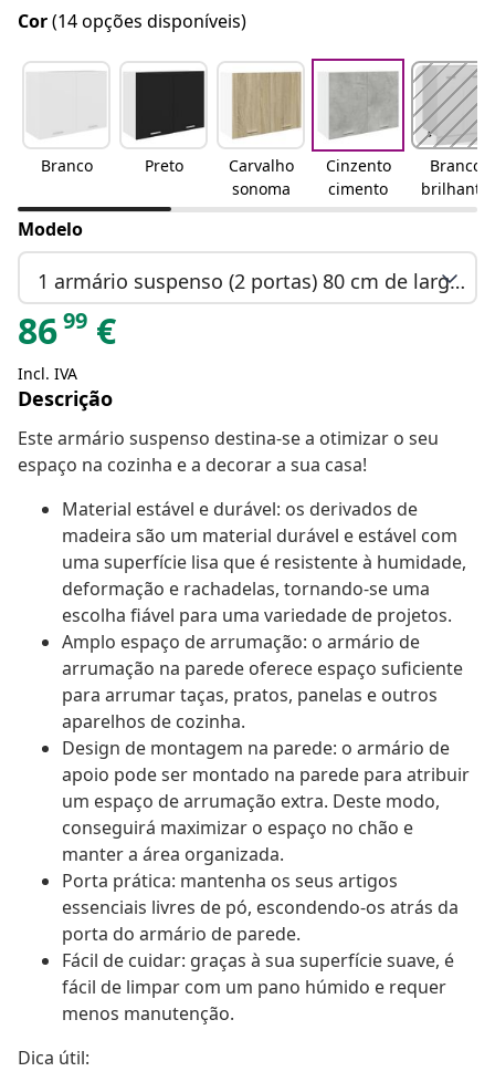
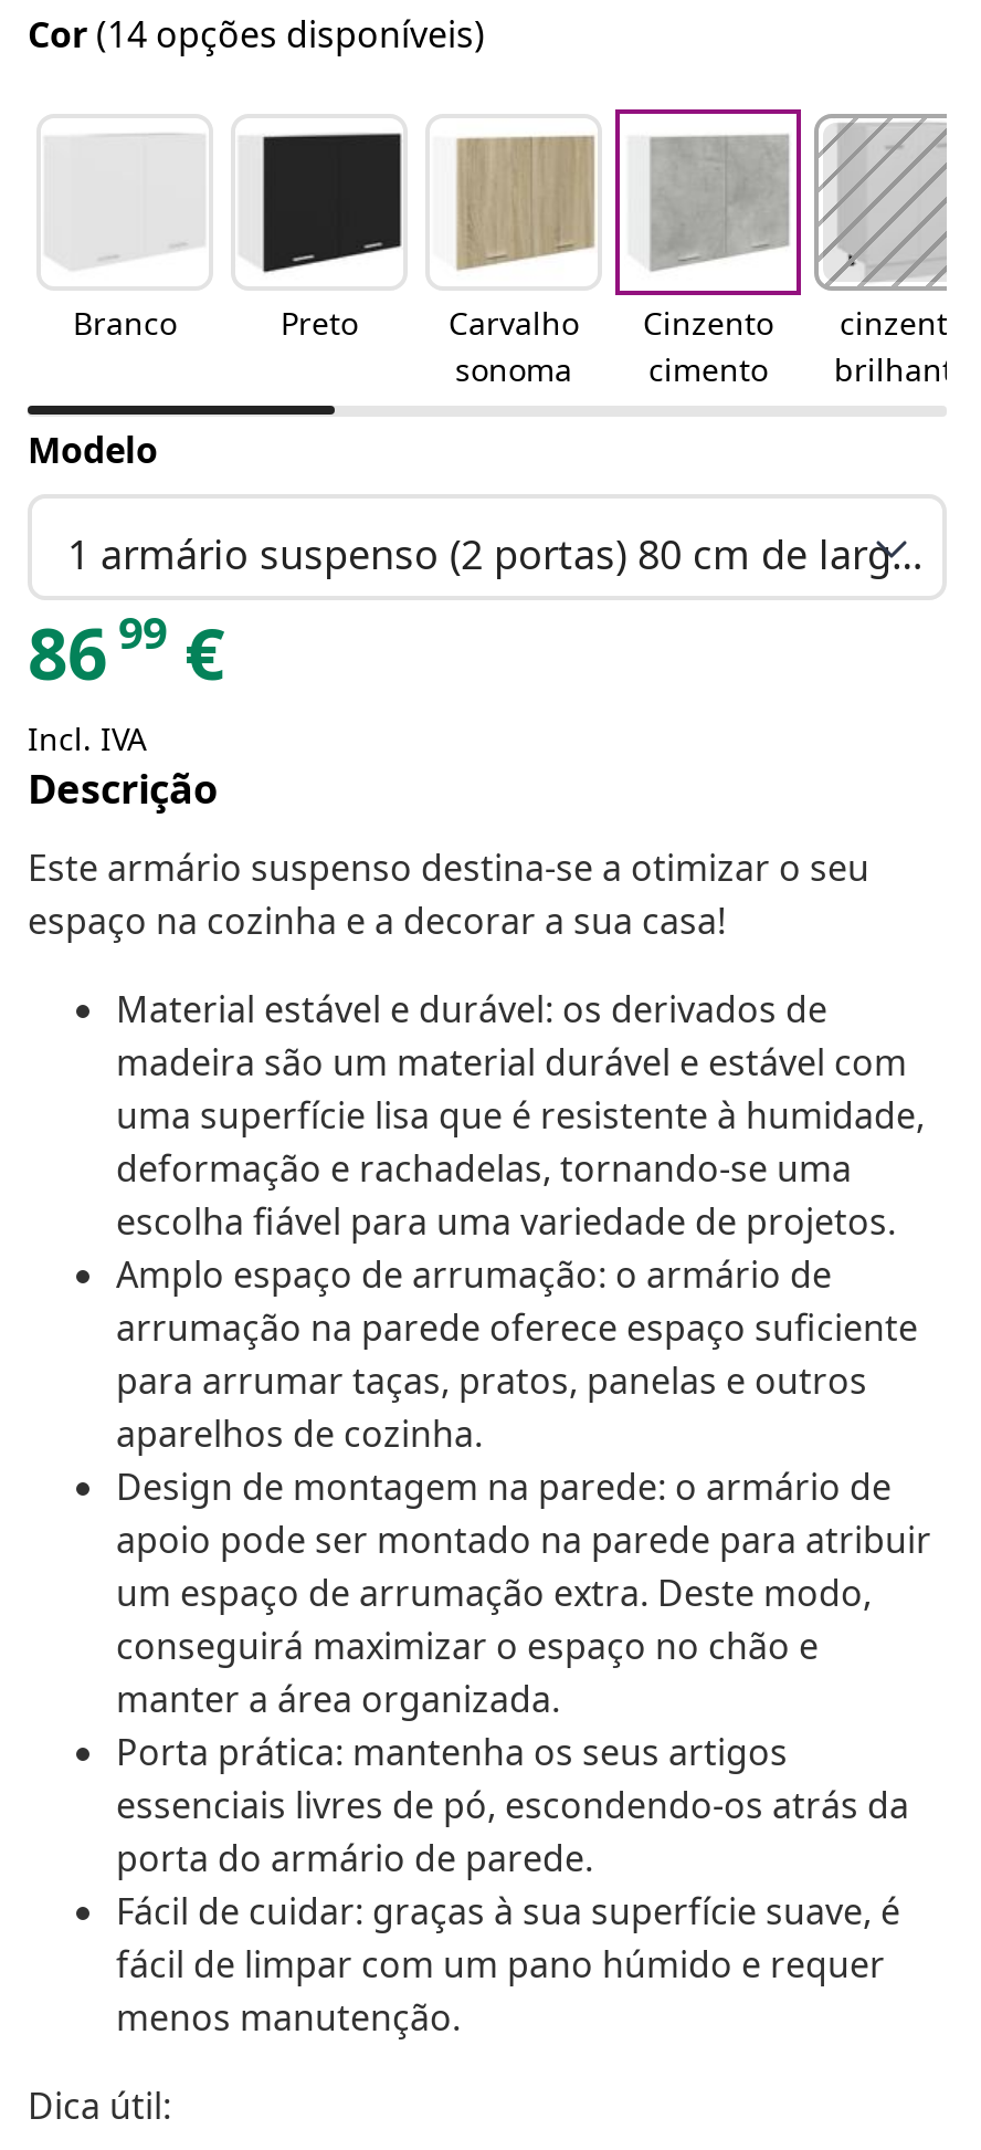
- Branco
+ cinzento
